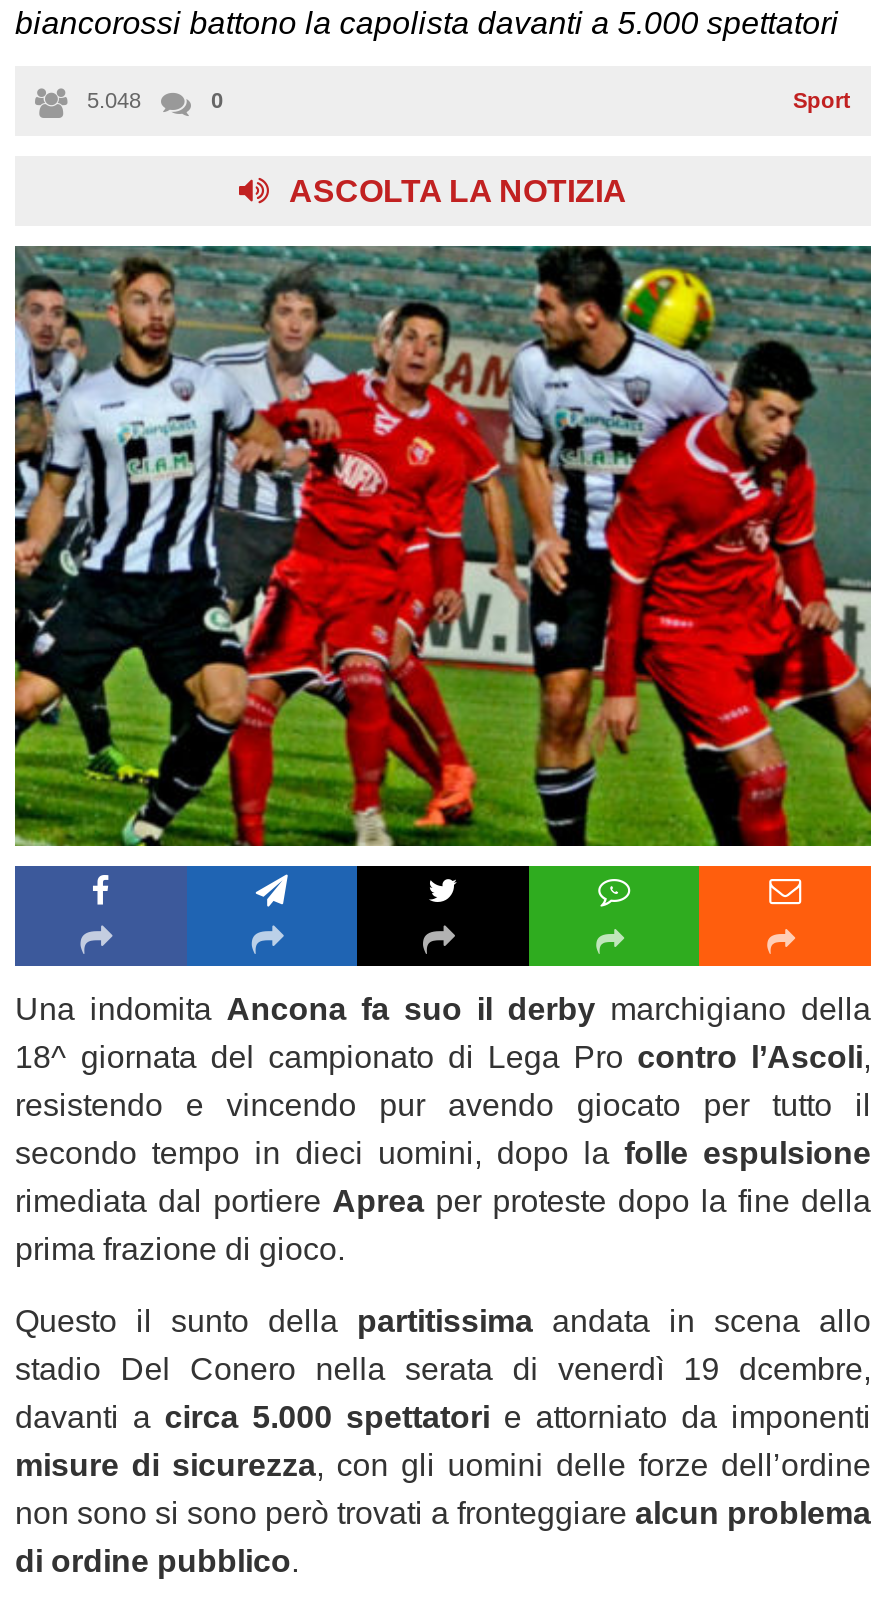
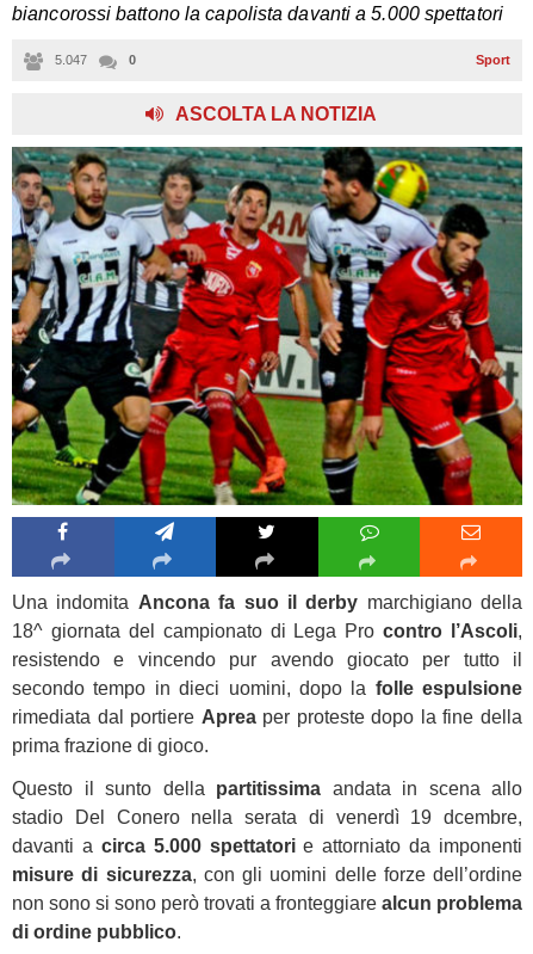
- 5.048
+ 5.047
